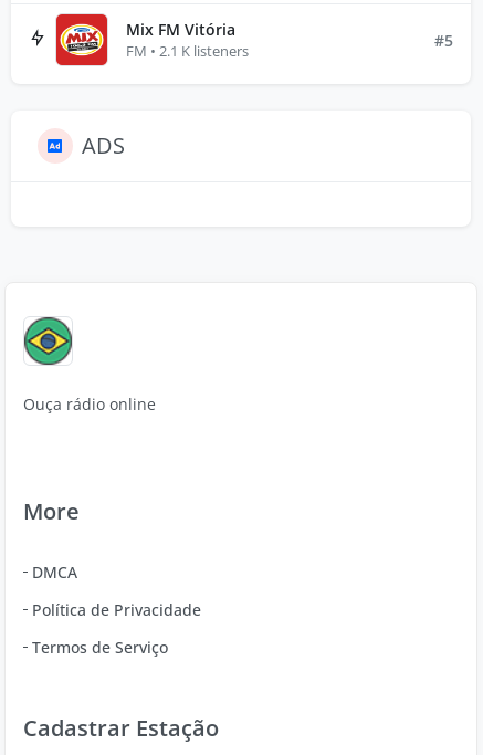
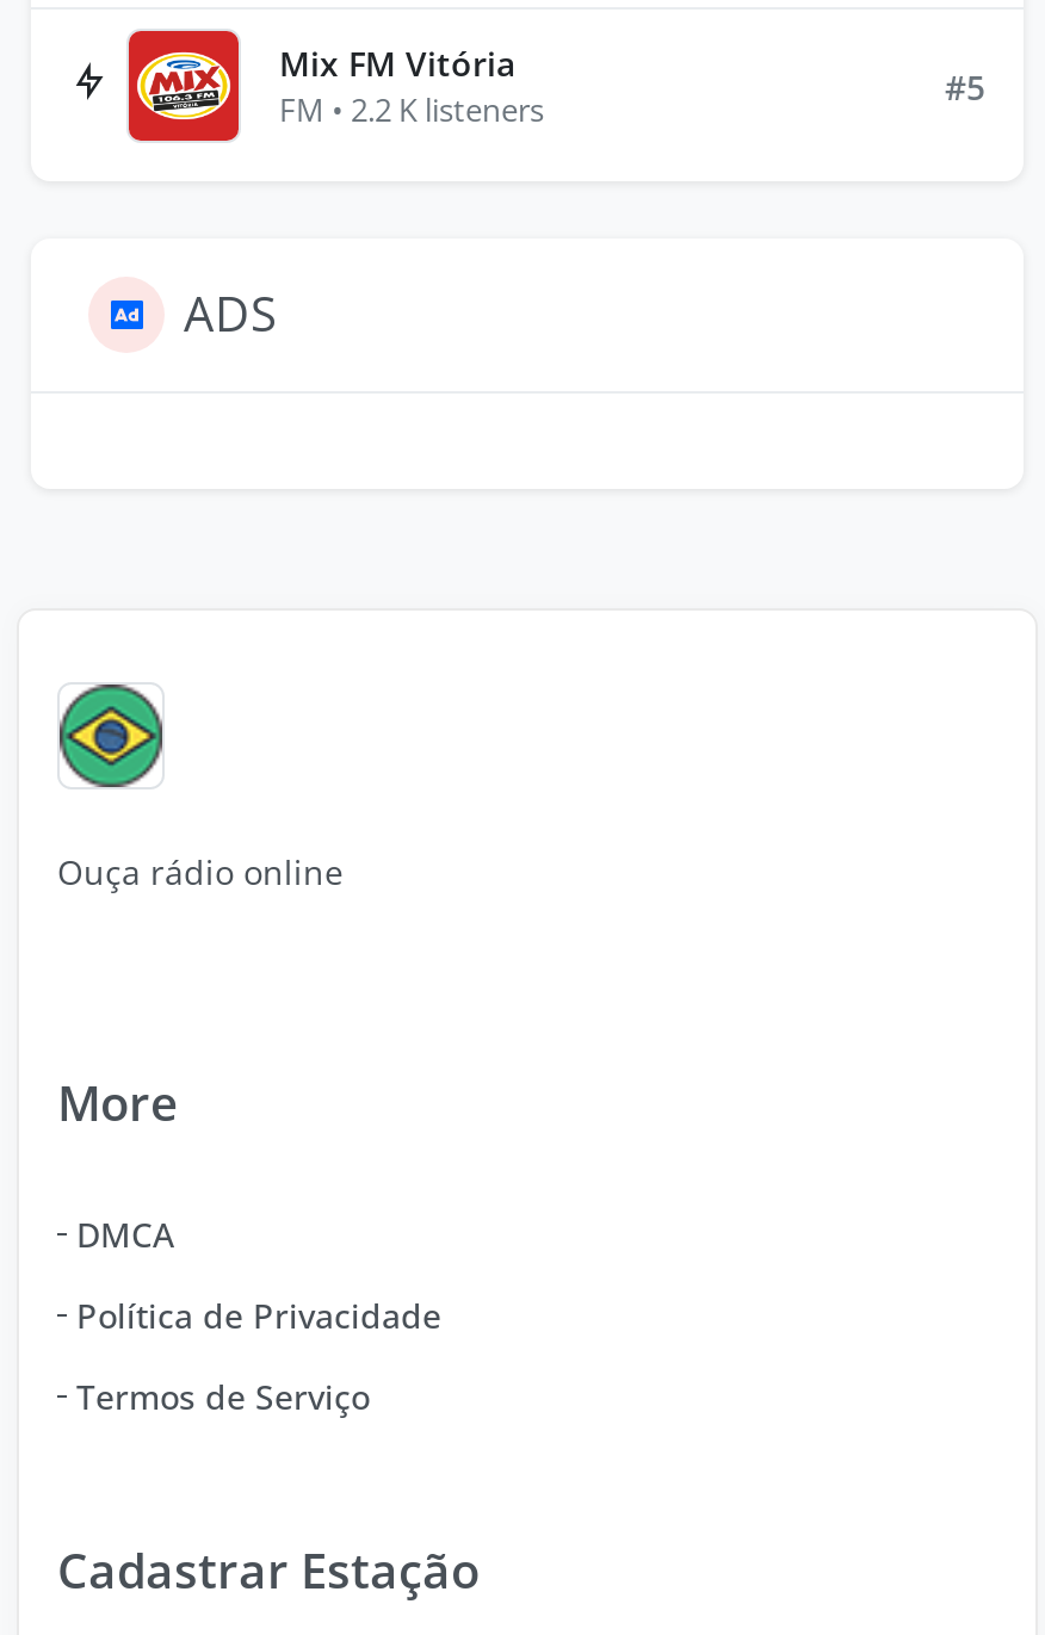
- FM • 2.1 K listeners
+ FM • 2.2 K listeners
